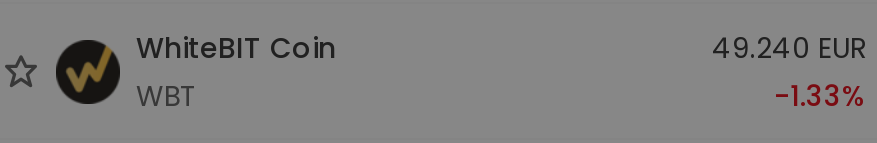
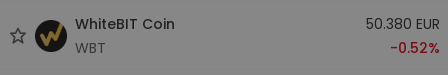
- 49.240 EUR
- -1.33%
+ 50.380 EUR
+ -0.52%
